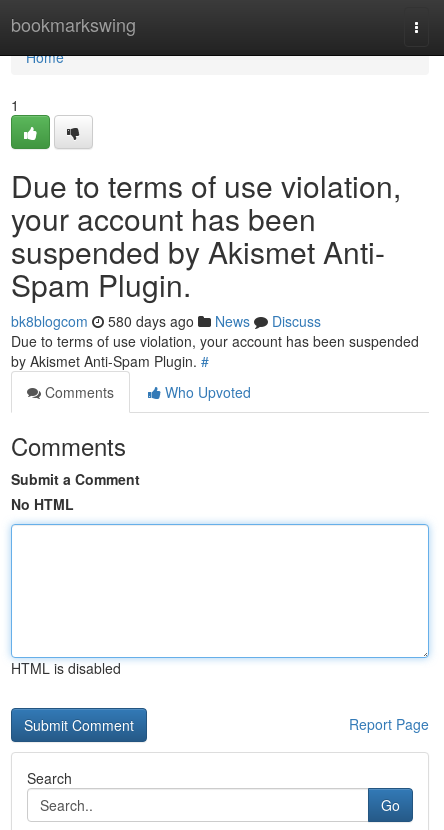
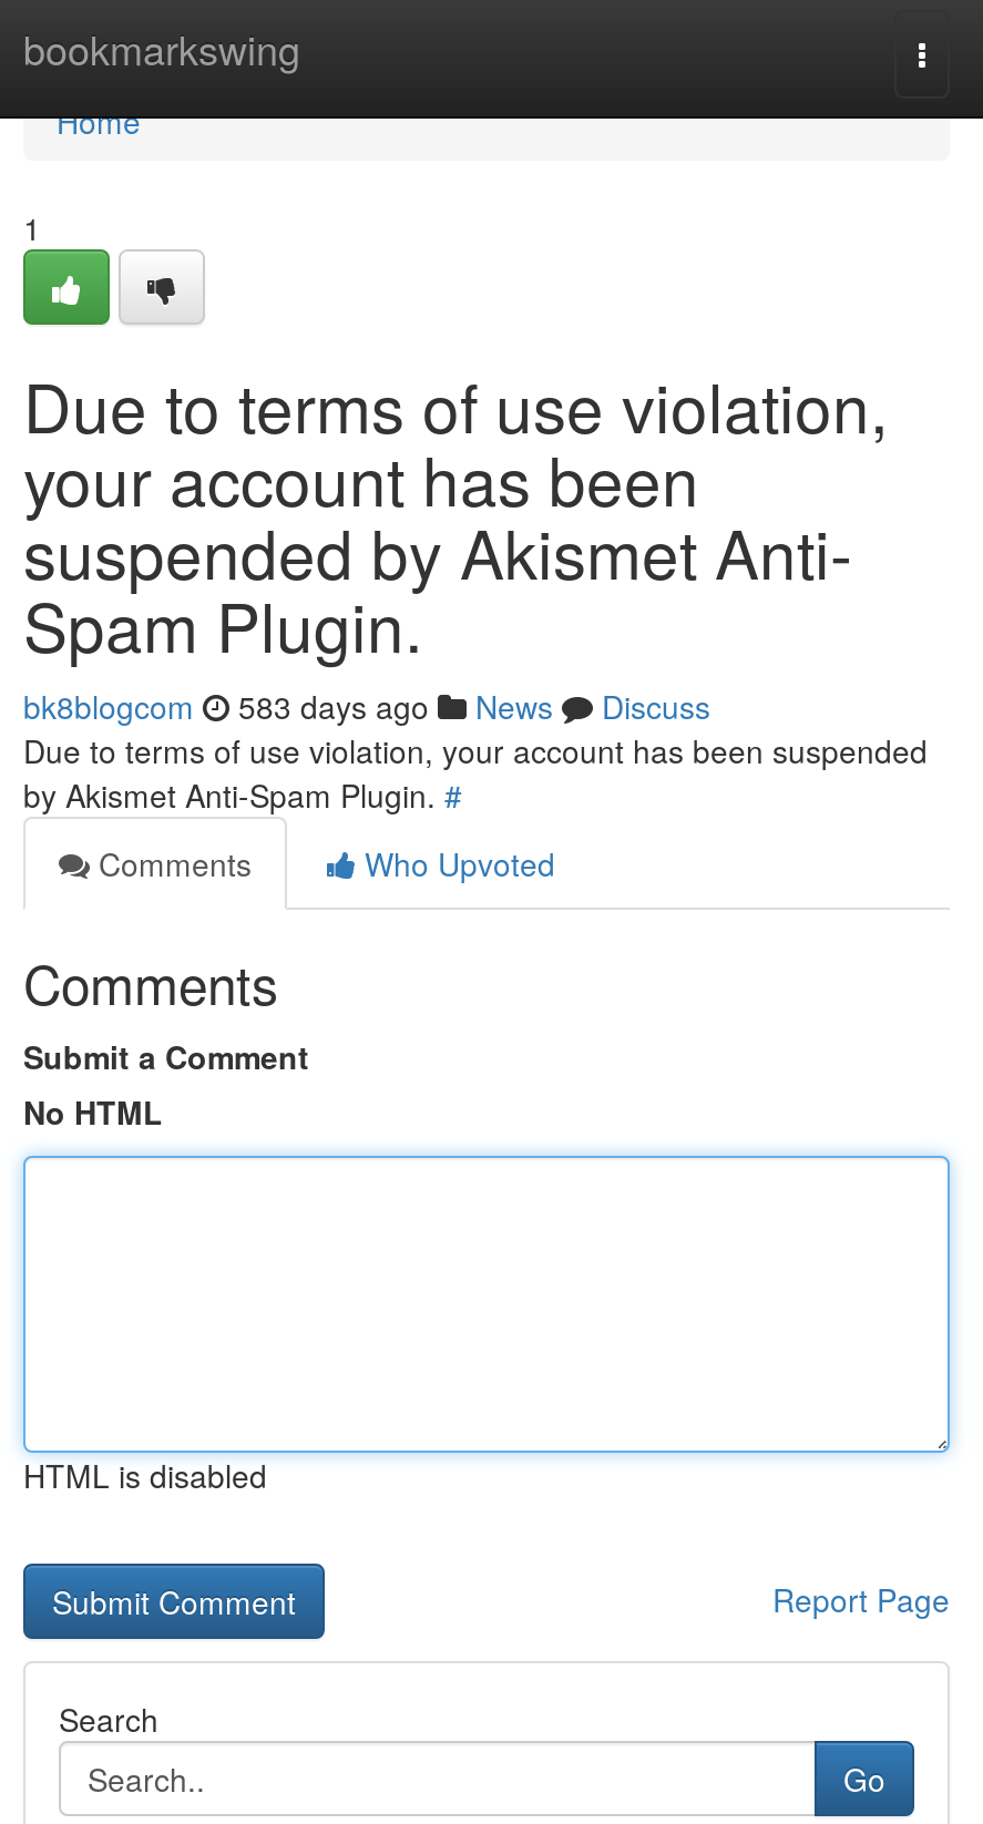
- bk8blogcom 580 days ago News Discuss
+ bk8blogcom 583 days ago News Discuss
